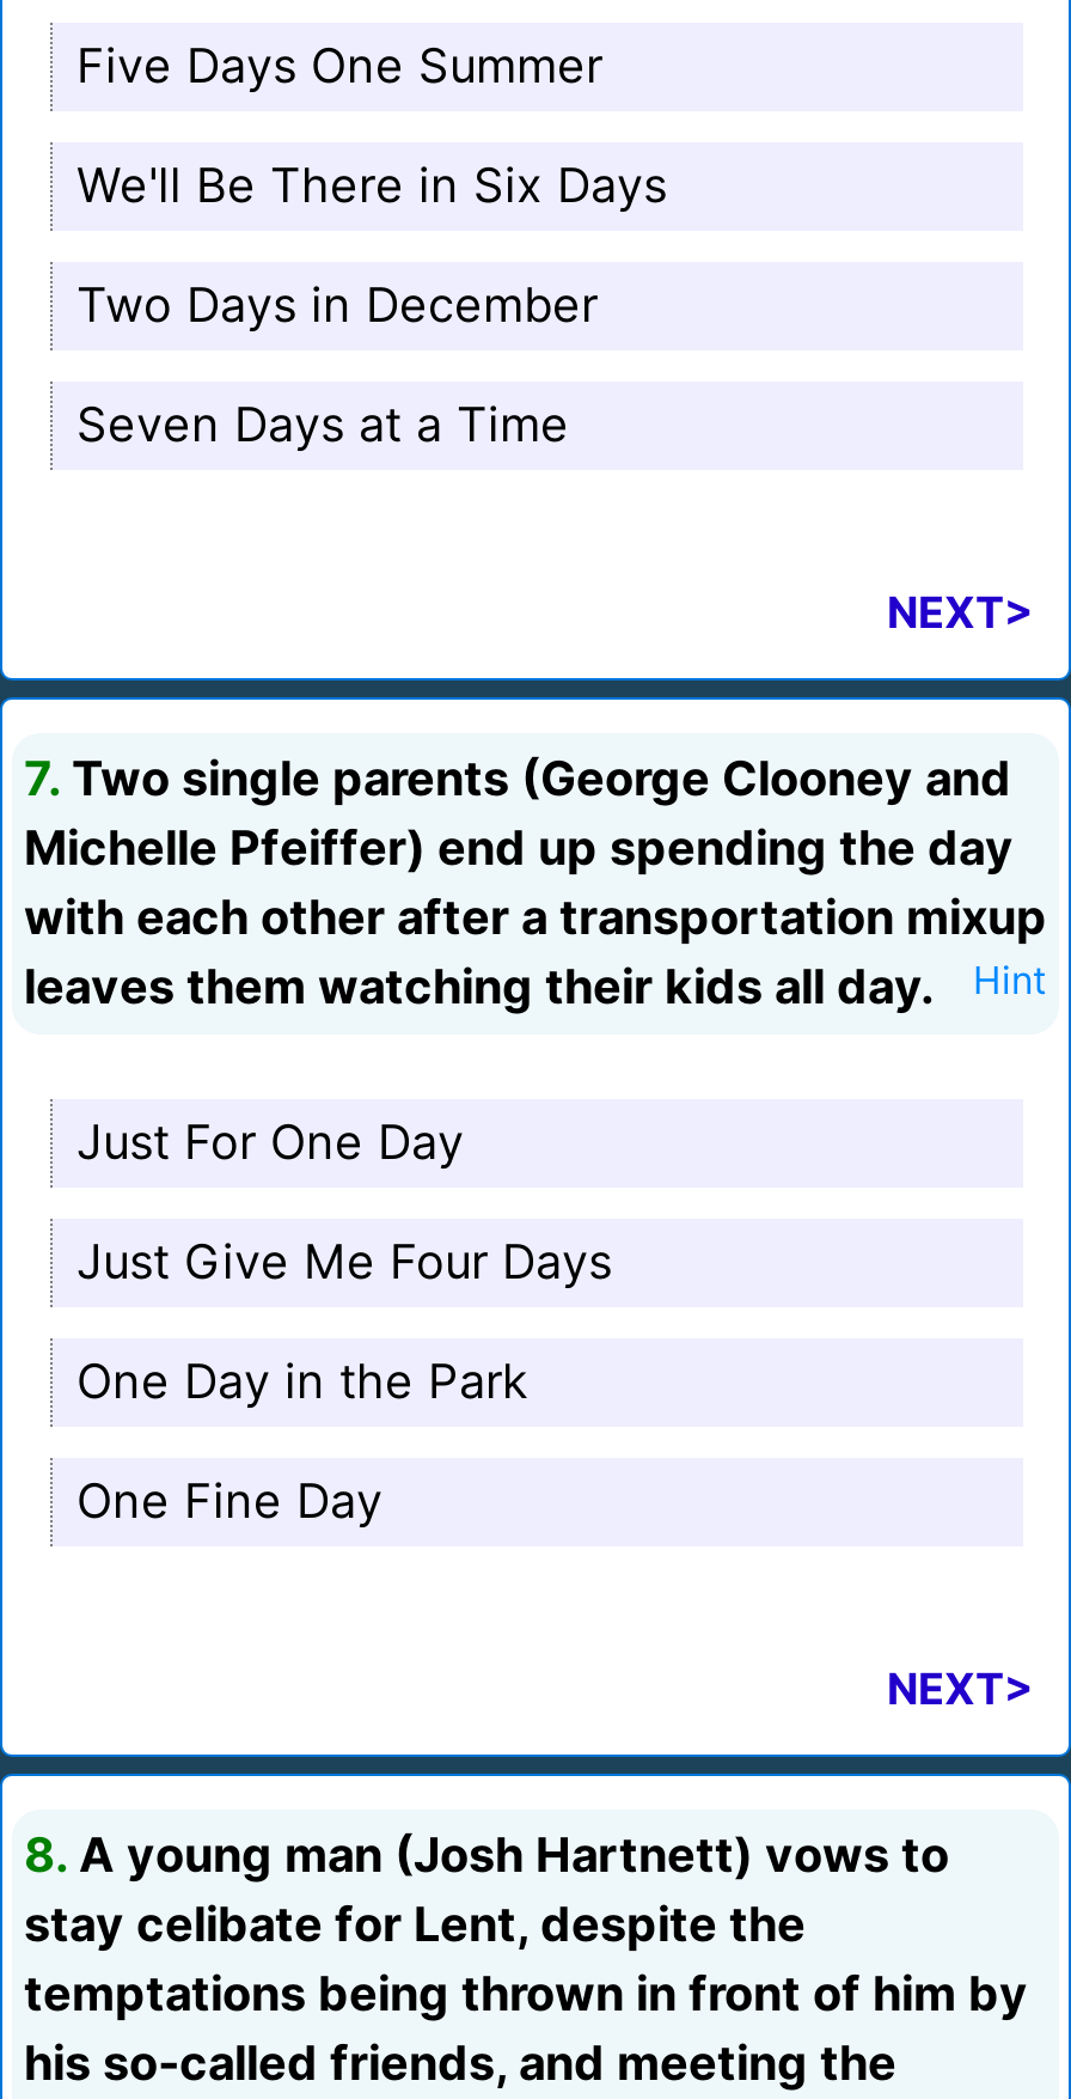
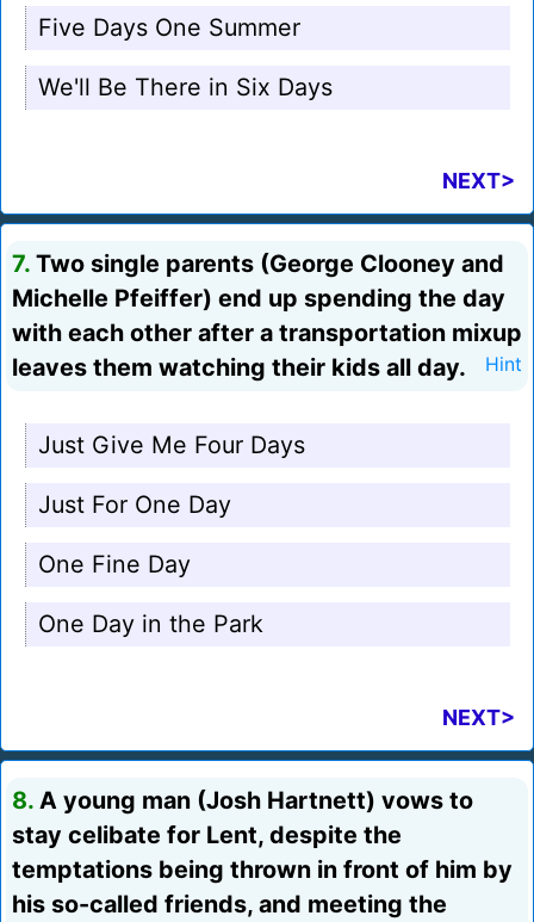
- Two Days in December
- Seven Days at a Time

moved down: Just For One Day

moved up: Just Give Me Four Days

moved down: One Day in the Park

moved up: One Fine Day
